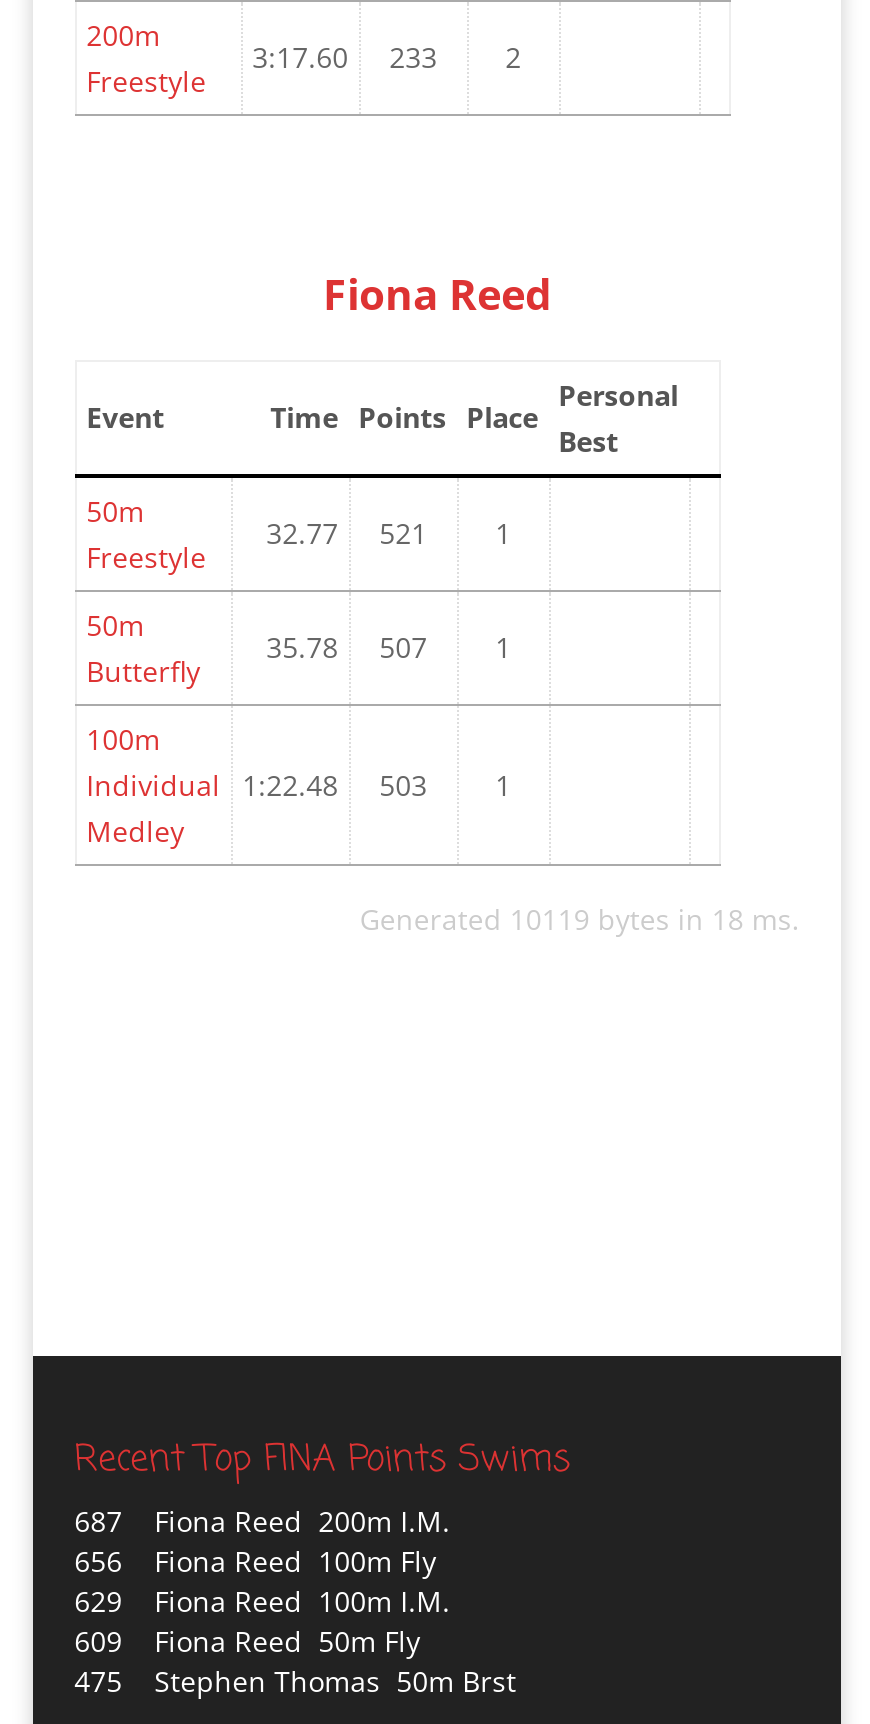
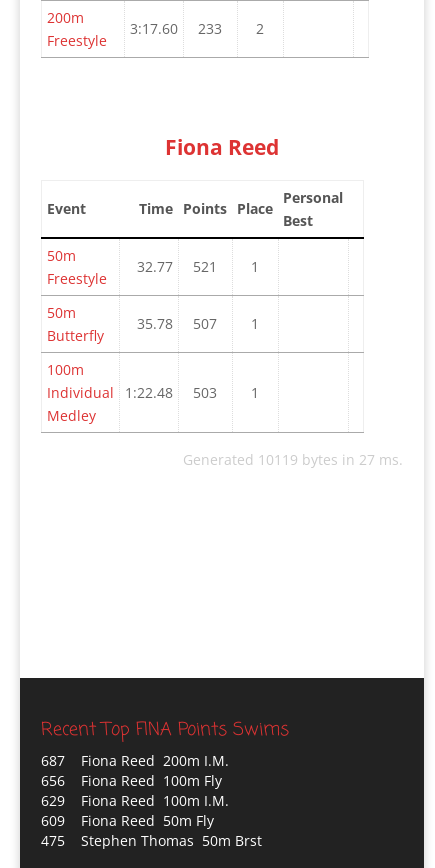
- Generated 10119 bytes in 18 ms.
+ Generated 10119 bytes in 27 ms.
